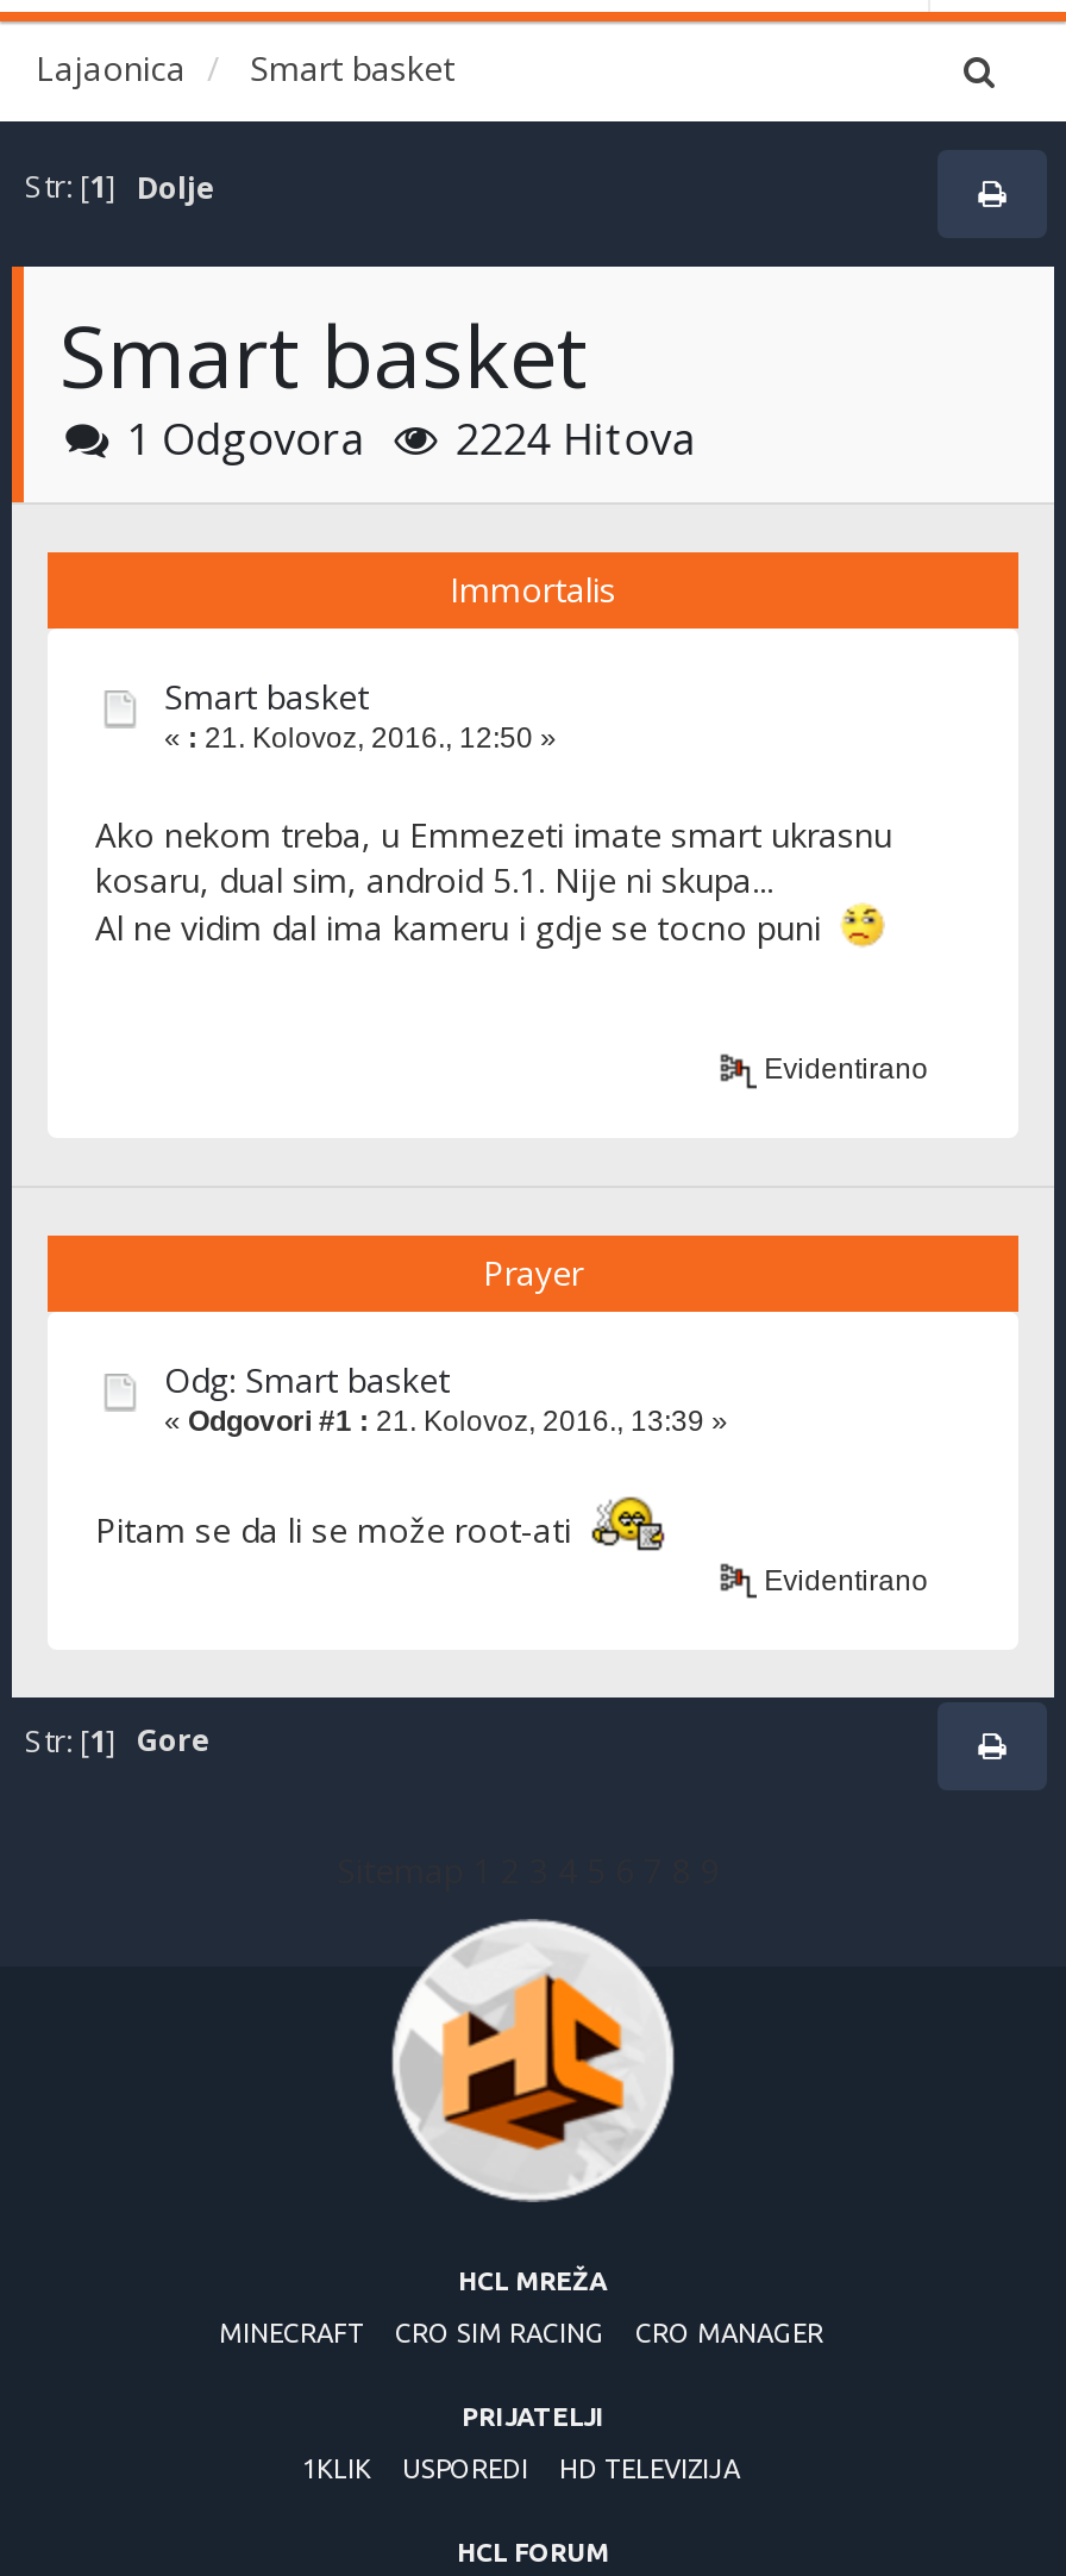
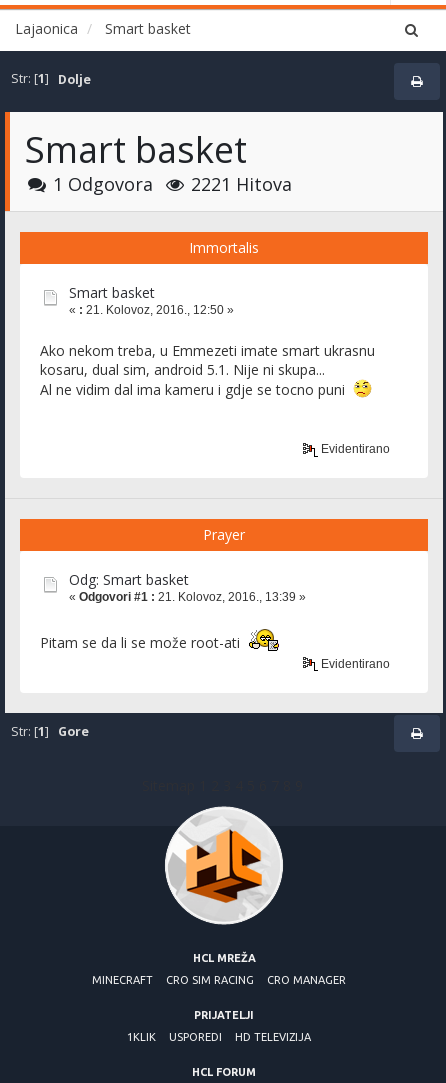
- 1 Odgovora 2224 Hitova
+ 1 Odgovora 2221 Hitova
